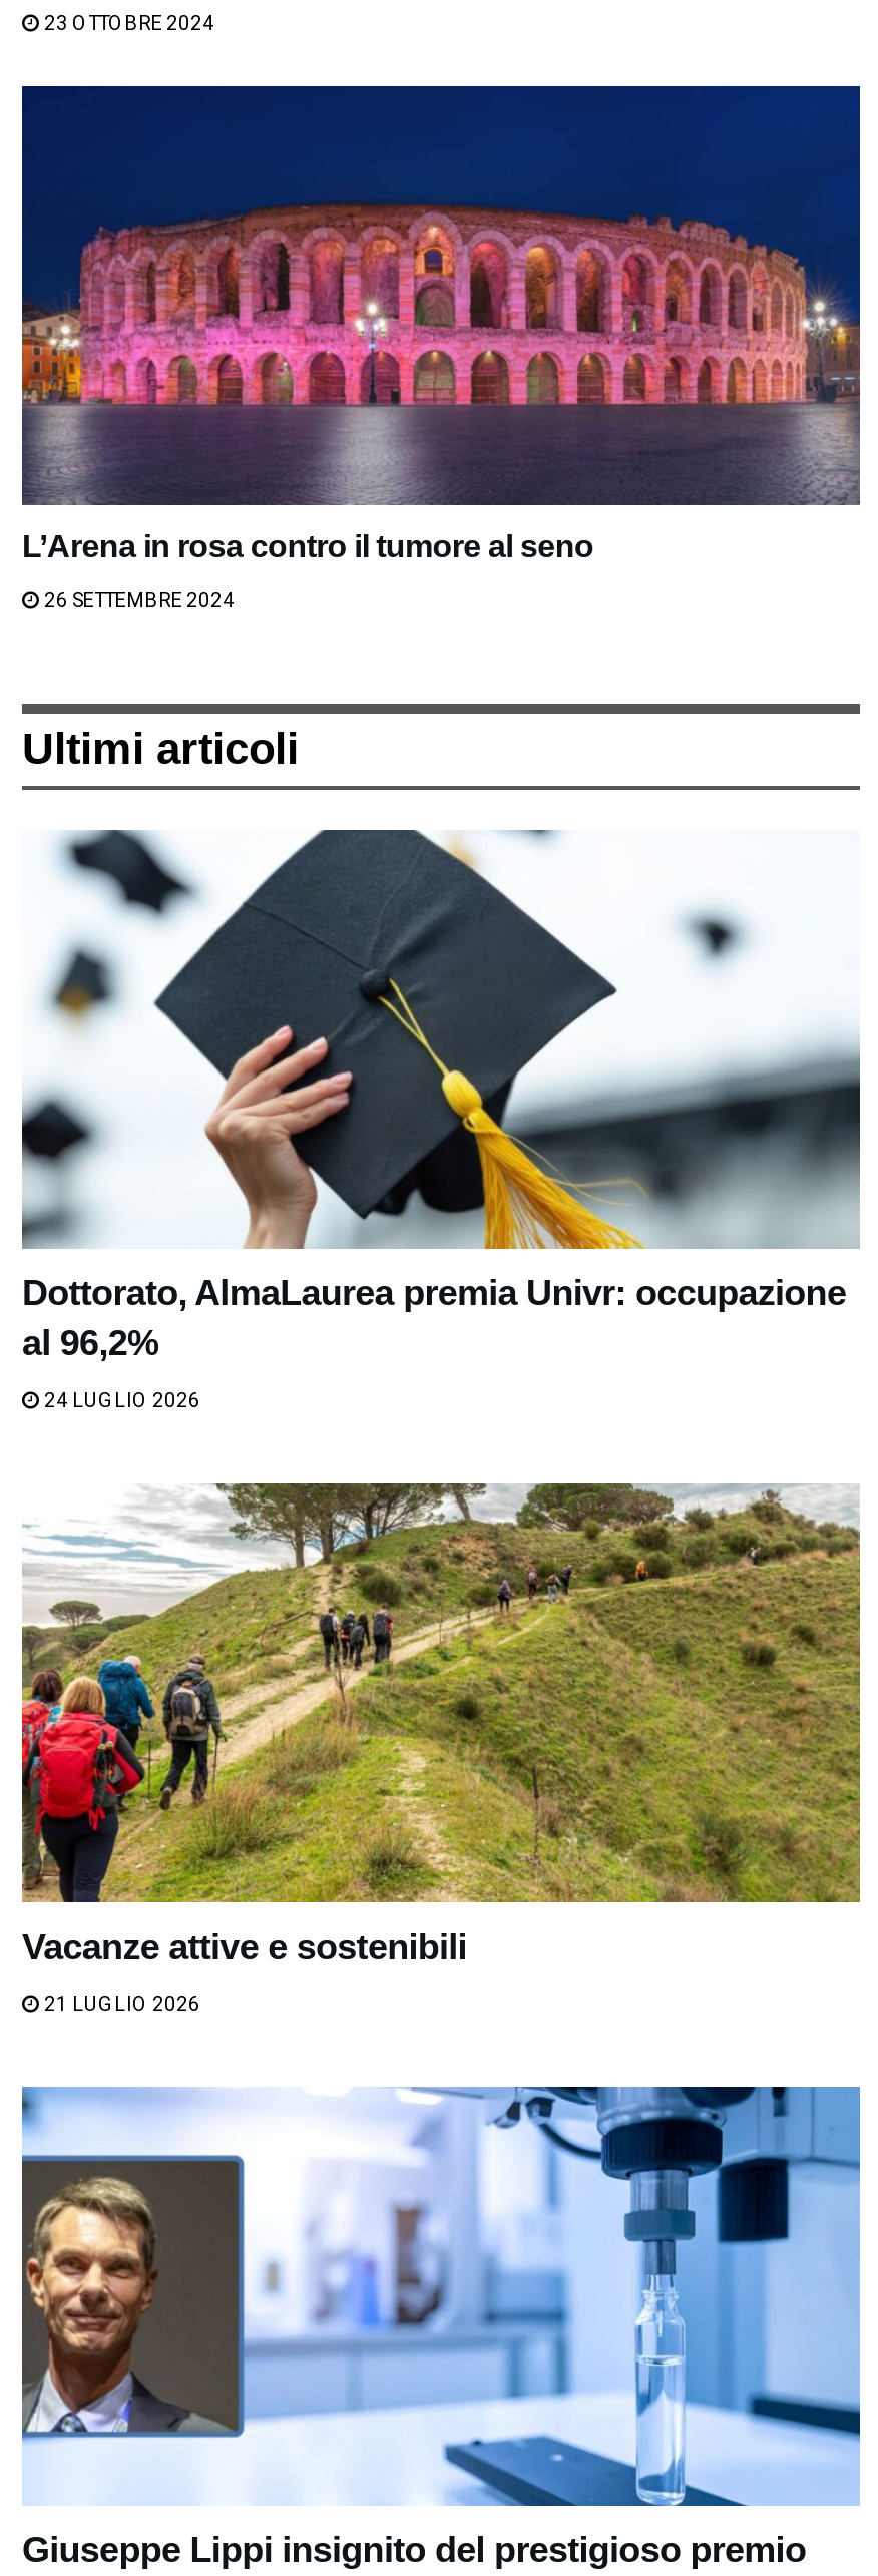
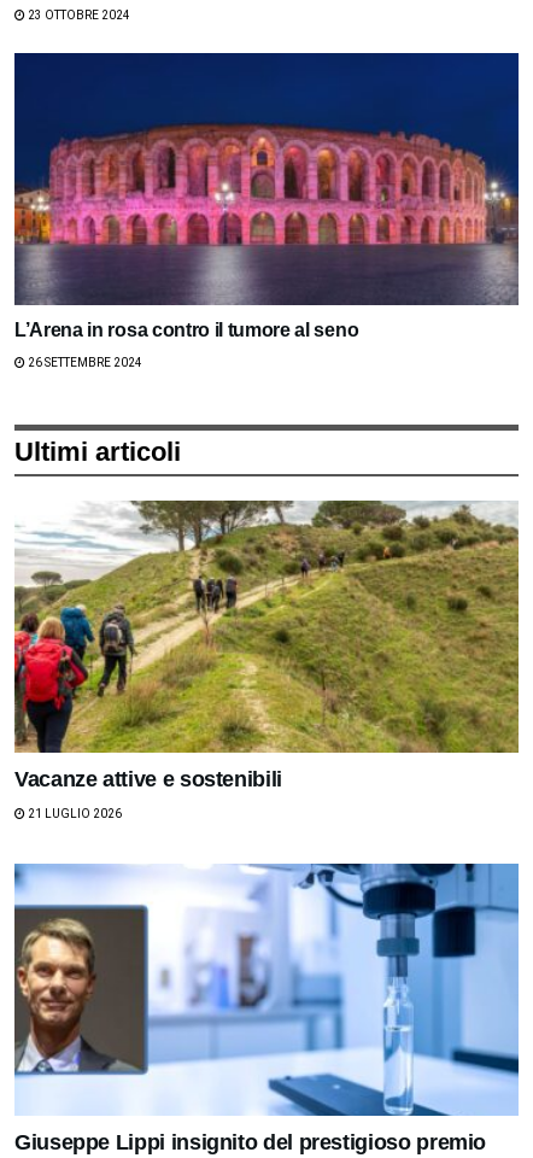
- [image]
- Dottorato, AlmaLaurea premia Univr: occupazione
- al 96,2%
- 24 LUGLIO 2026
